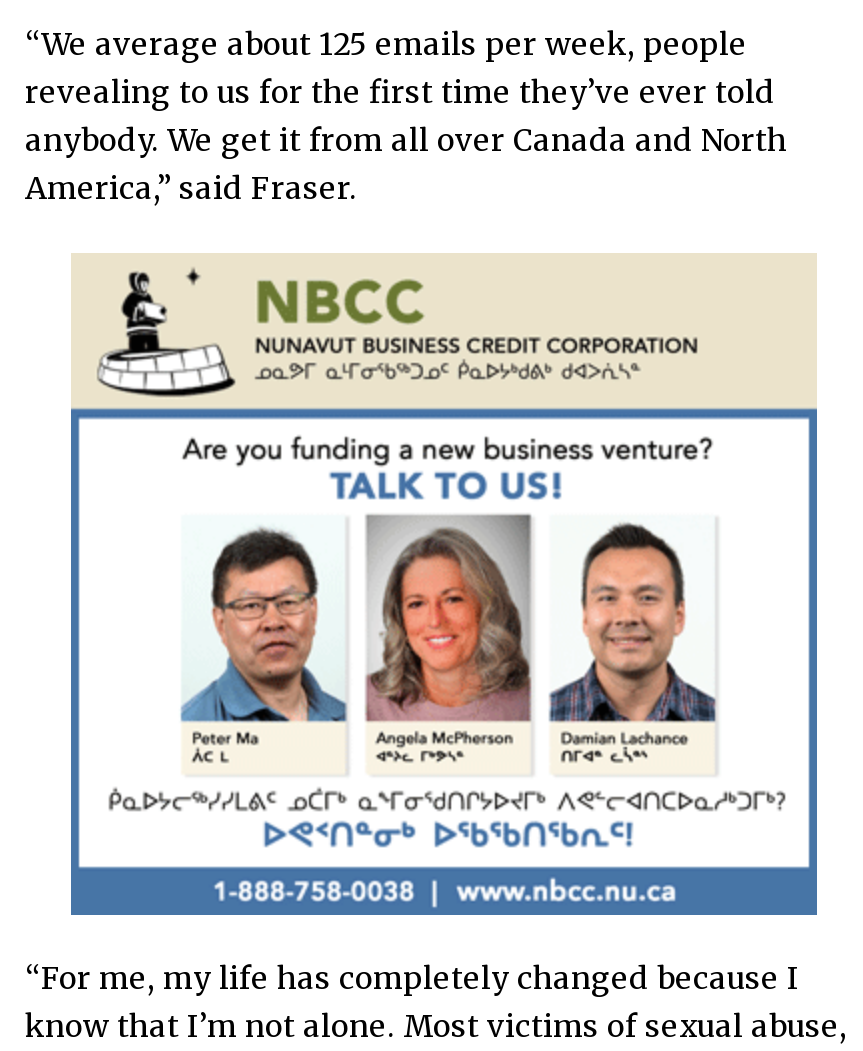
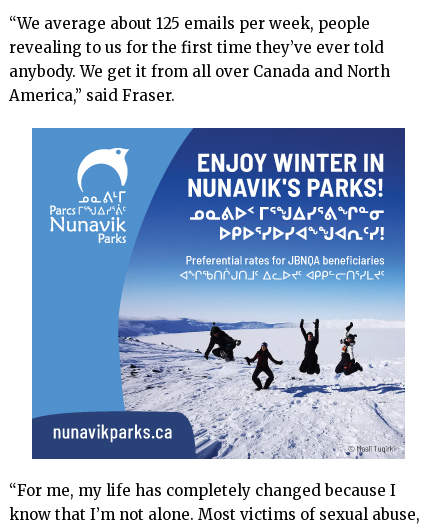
- [image]
+ [image]
